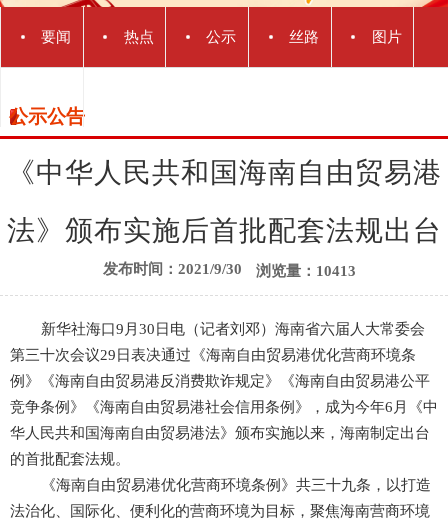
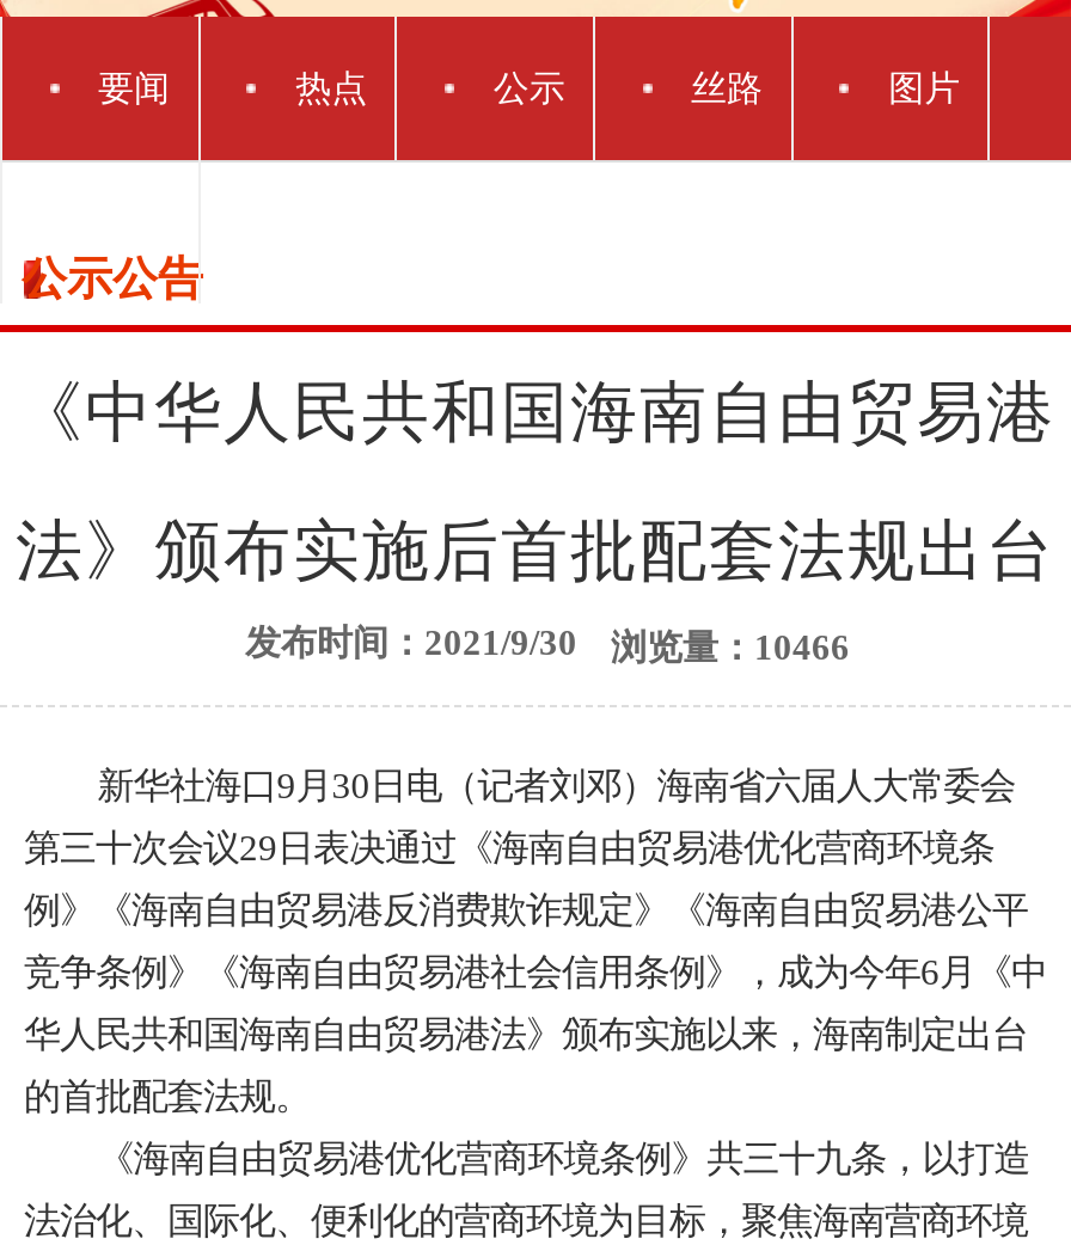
- 发布时间：2021/9/30 浏览量：10413
+ 发布时间：2021/9/30 浏览量：10466
